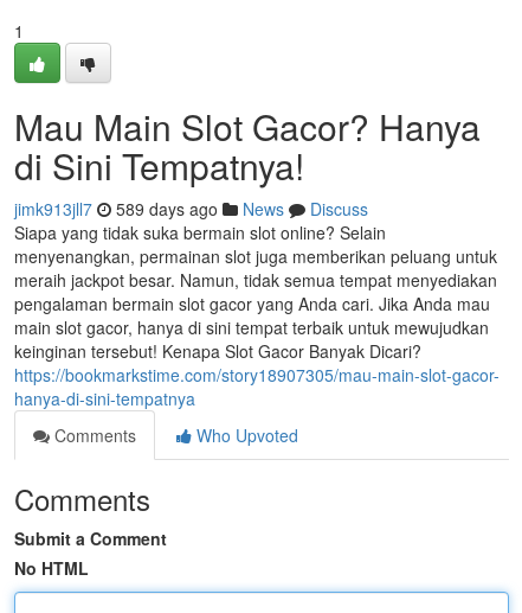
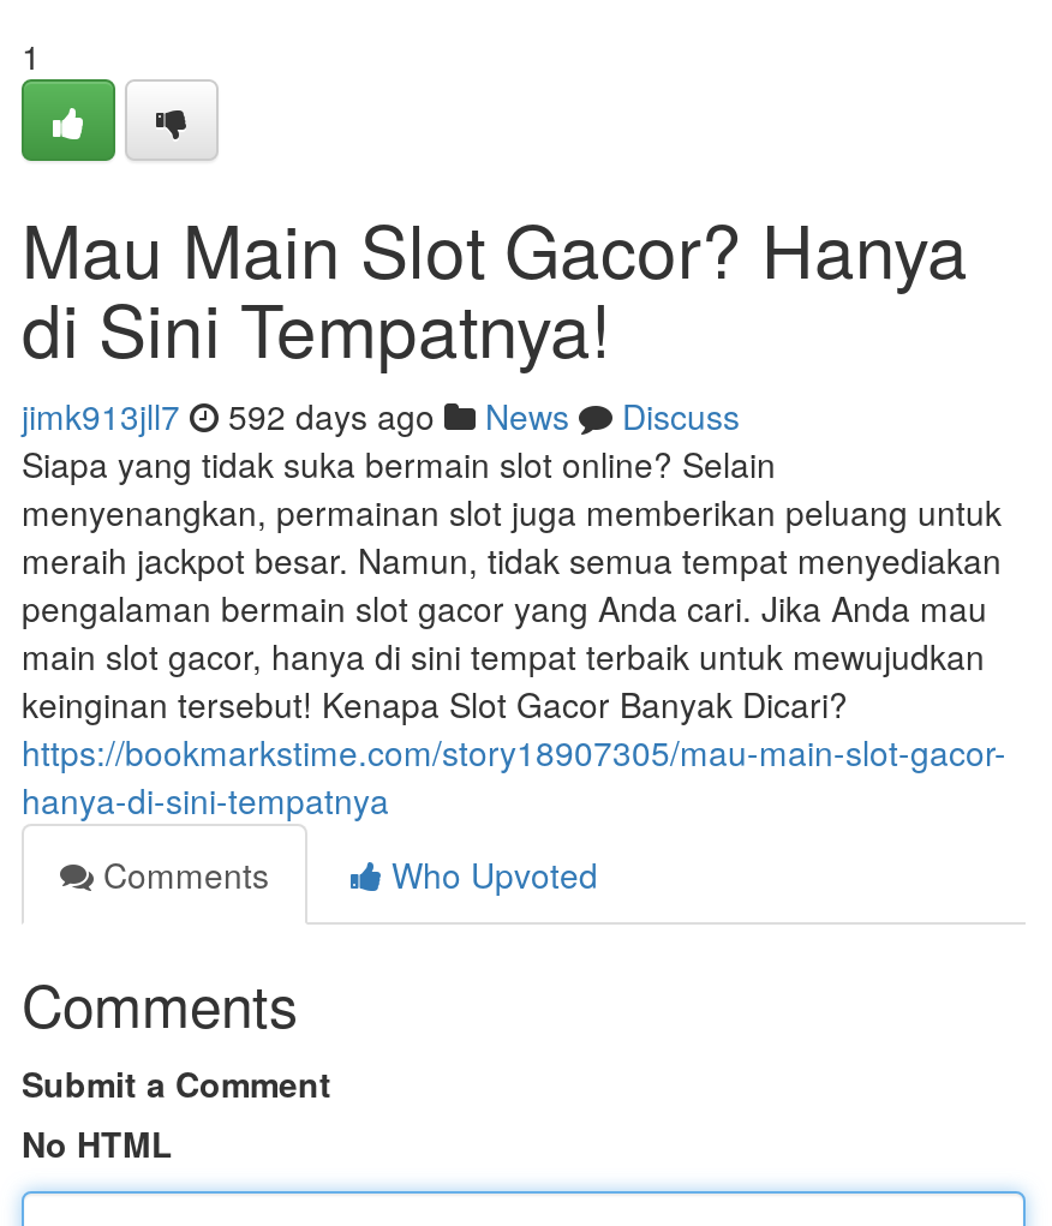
- jimk913jll7 589 days ago News Discuss
+ jimk913jll7 592 days ago News Discuss
